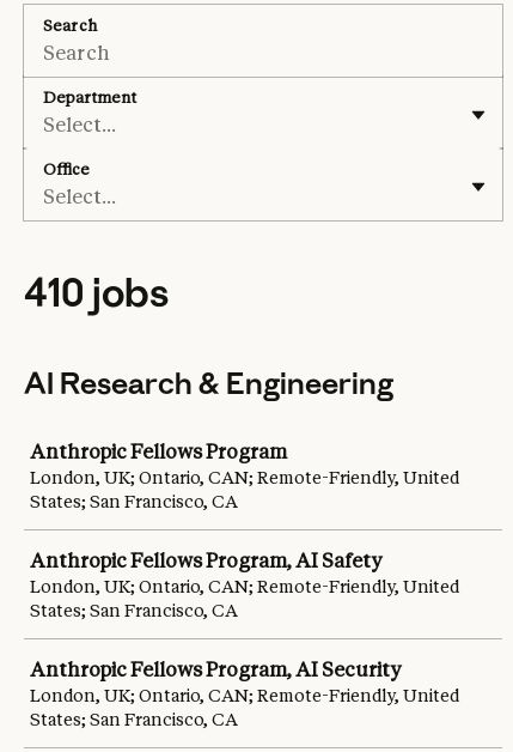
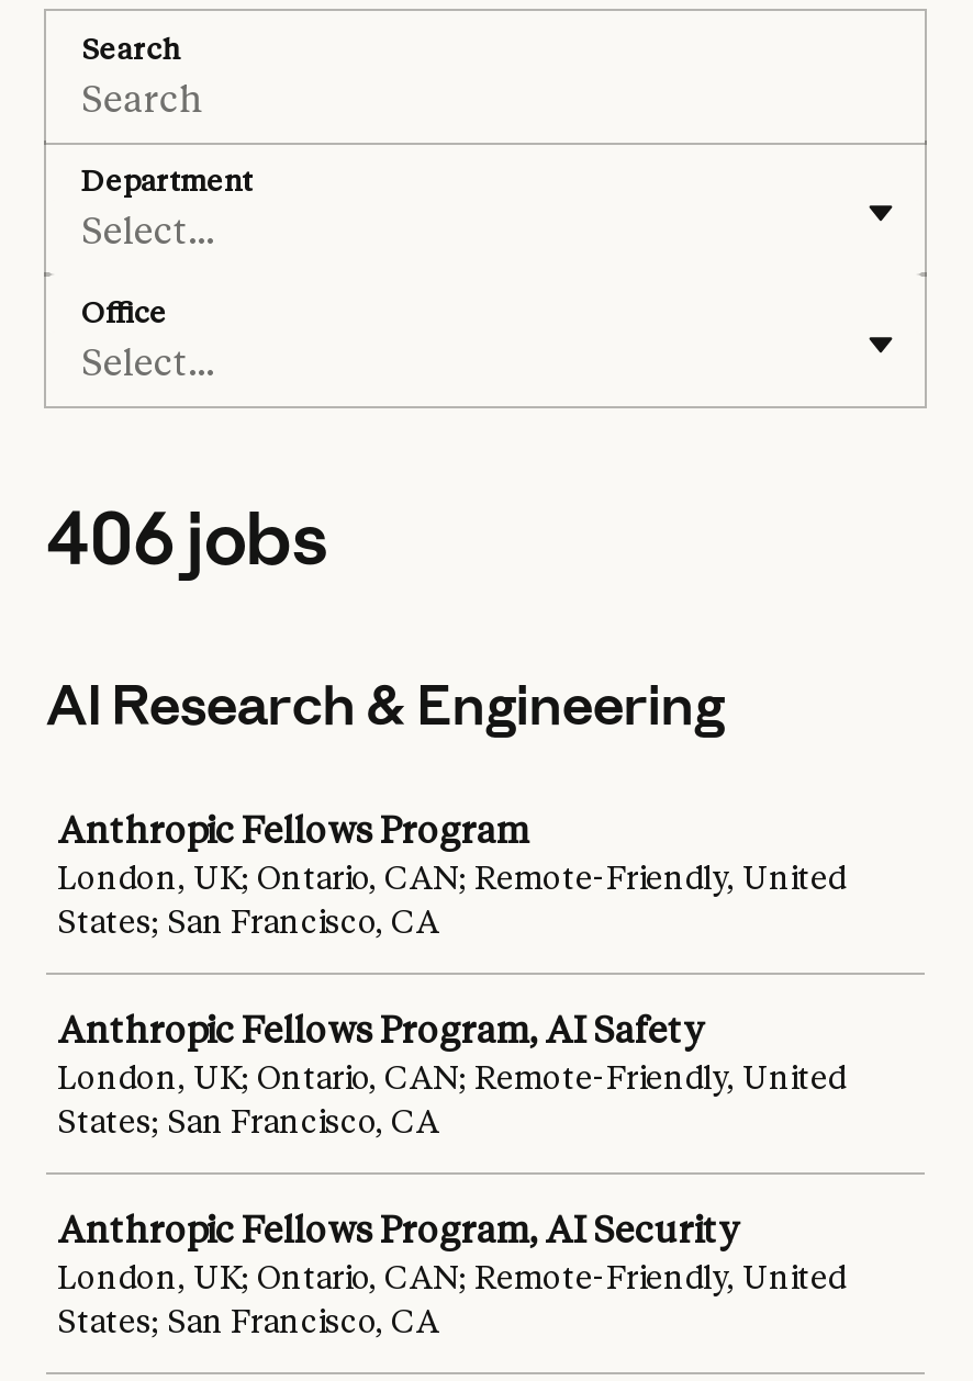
- 410 jobs
+ 406 jobs
